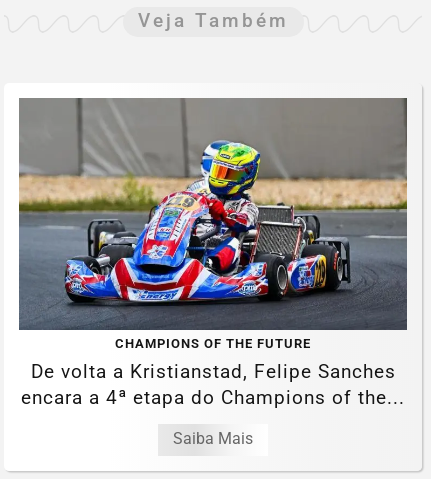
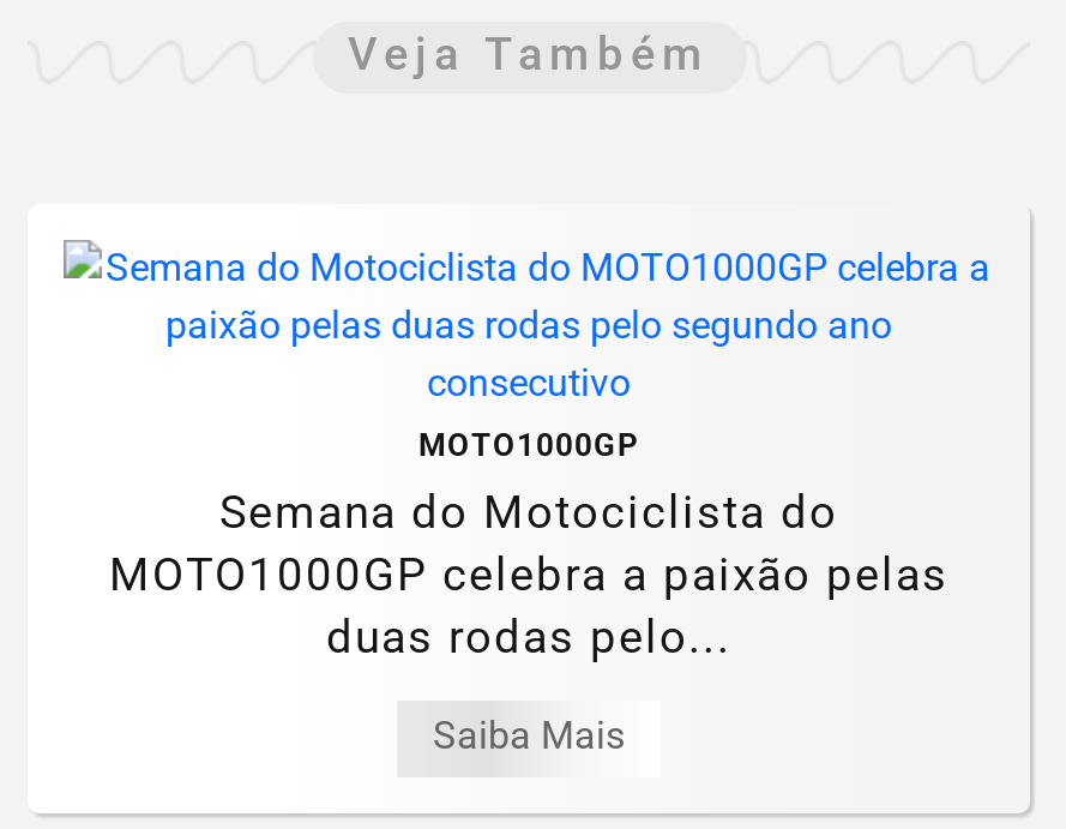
- [image]
- CHAMPIONS OF THE FUTURE
- De volta a Kristianstad, Felipe Sanches
- encara a 4ª etapa do Champions of the...
+ [image]
+ MOTO1000GP
+ Semana do Motociclista do
+ MOTO1000GP celebra a paixão pelas
+ duas rodas pelo...
